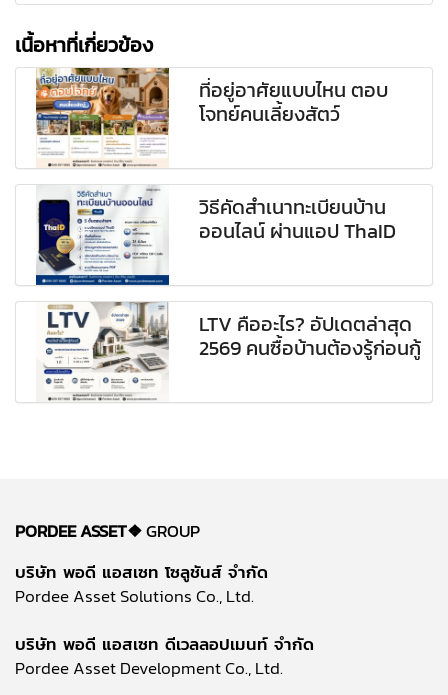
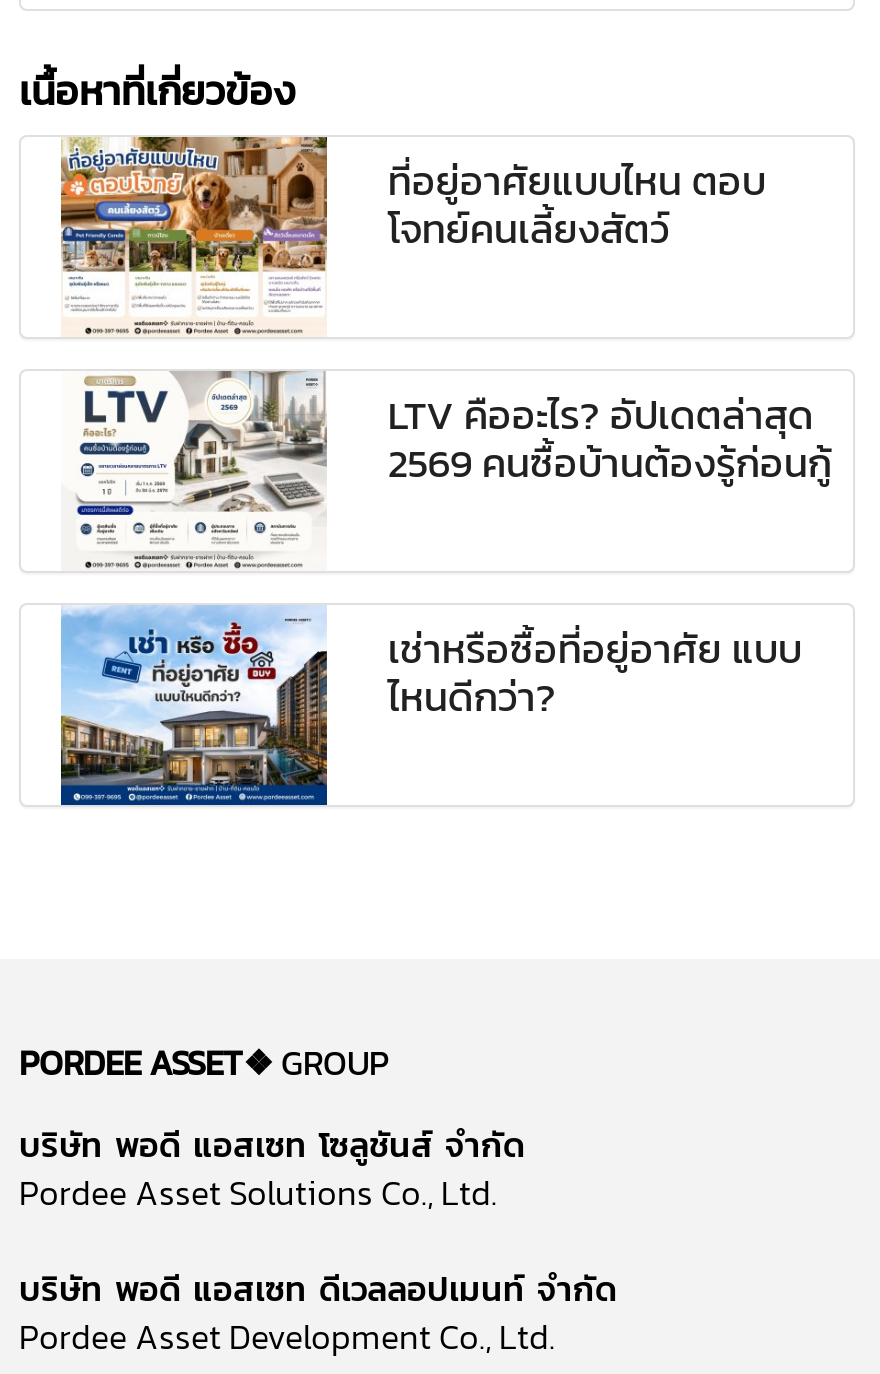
- [image]
- วิธีคัดสำเนาทะเบียนบ้าน
- ออนไลน์ ผ่านแอป ThaID

moved up: [image] | LTV คืออะไร? อัปเดตล่าสุด | 2569 คนซื้อบ้านต้องรู้ก่อนกู้

+ [image]
+ เช่าหรือซื้อที่อยู่อาศัย แบบ
+ ไหนดีกว่า?
